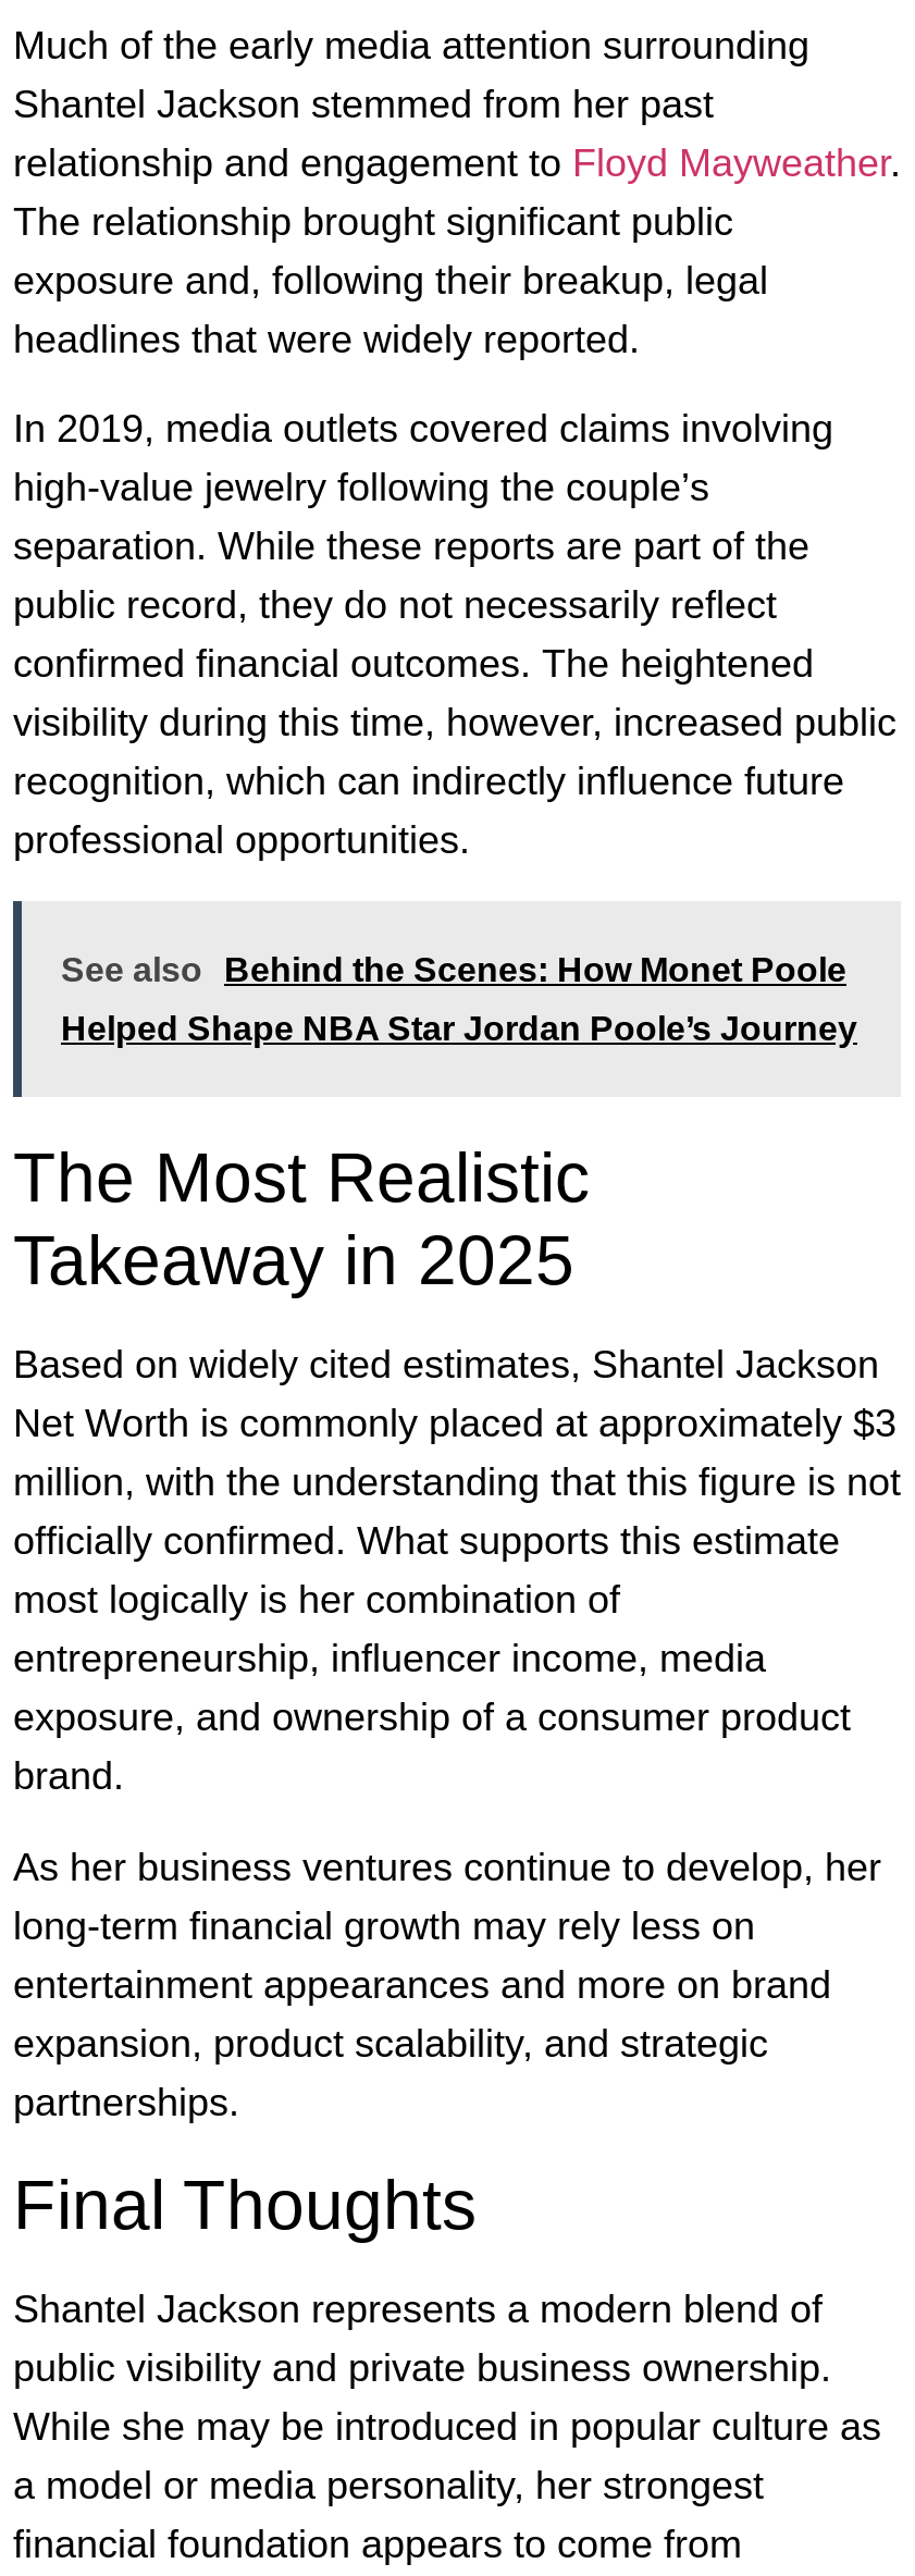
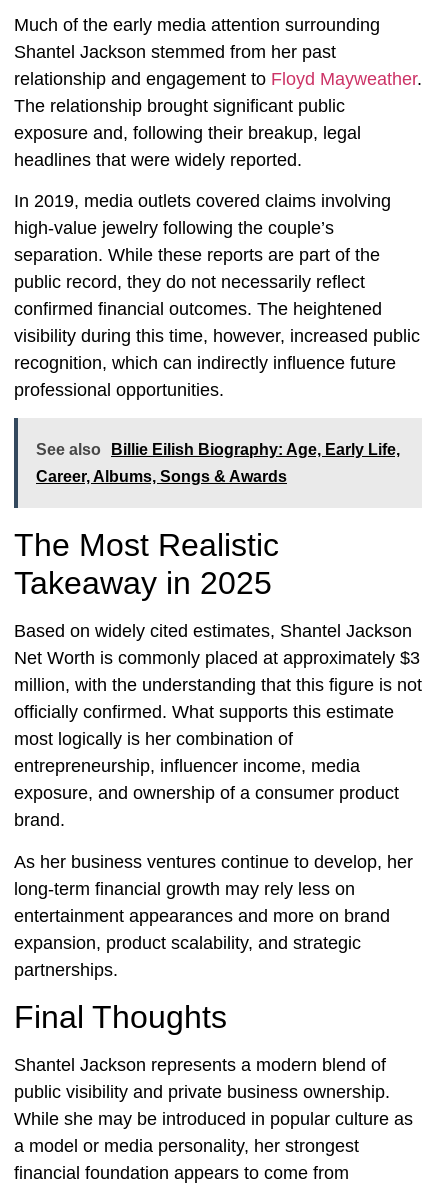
- See also Behind the Scenes: How Monet Poole
+ See also Billie Eilish Biography: Age, Early Life,

- Helped Shape NBA Star Jordan Poole’s Journey
+ Career, Albums, Songs & Awards
